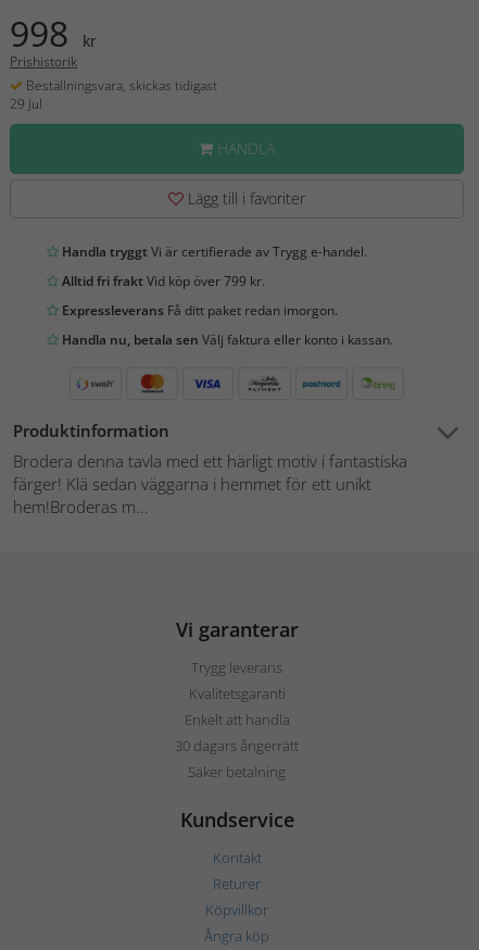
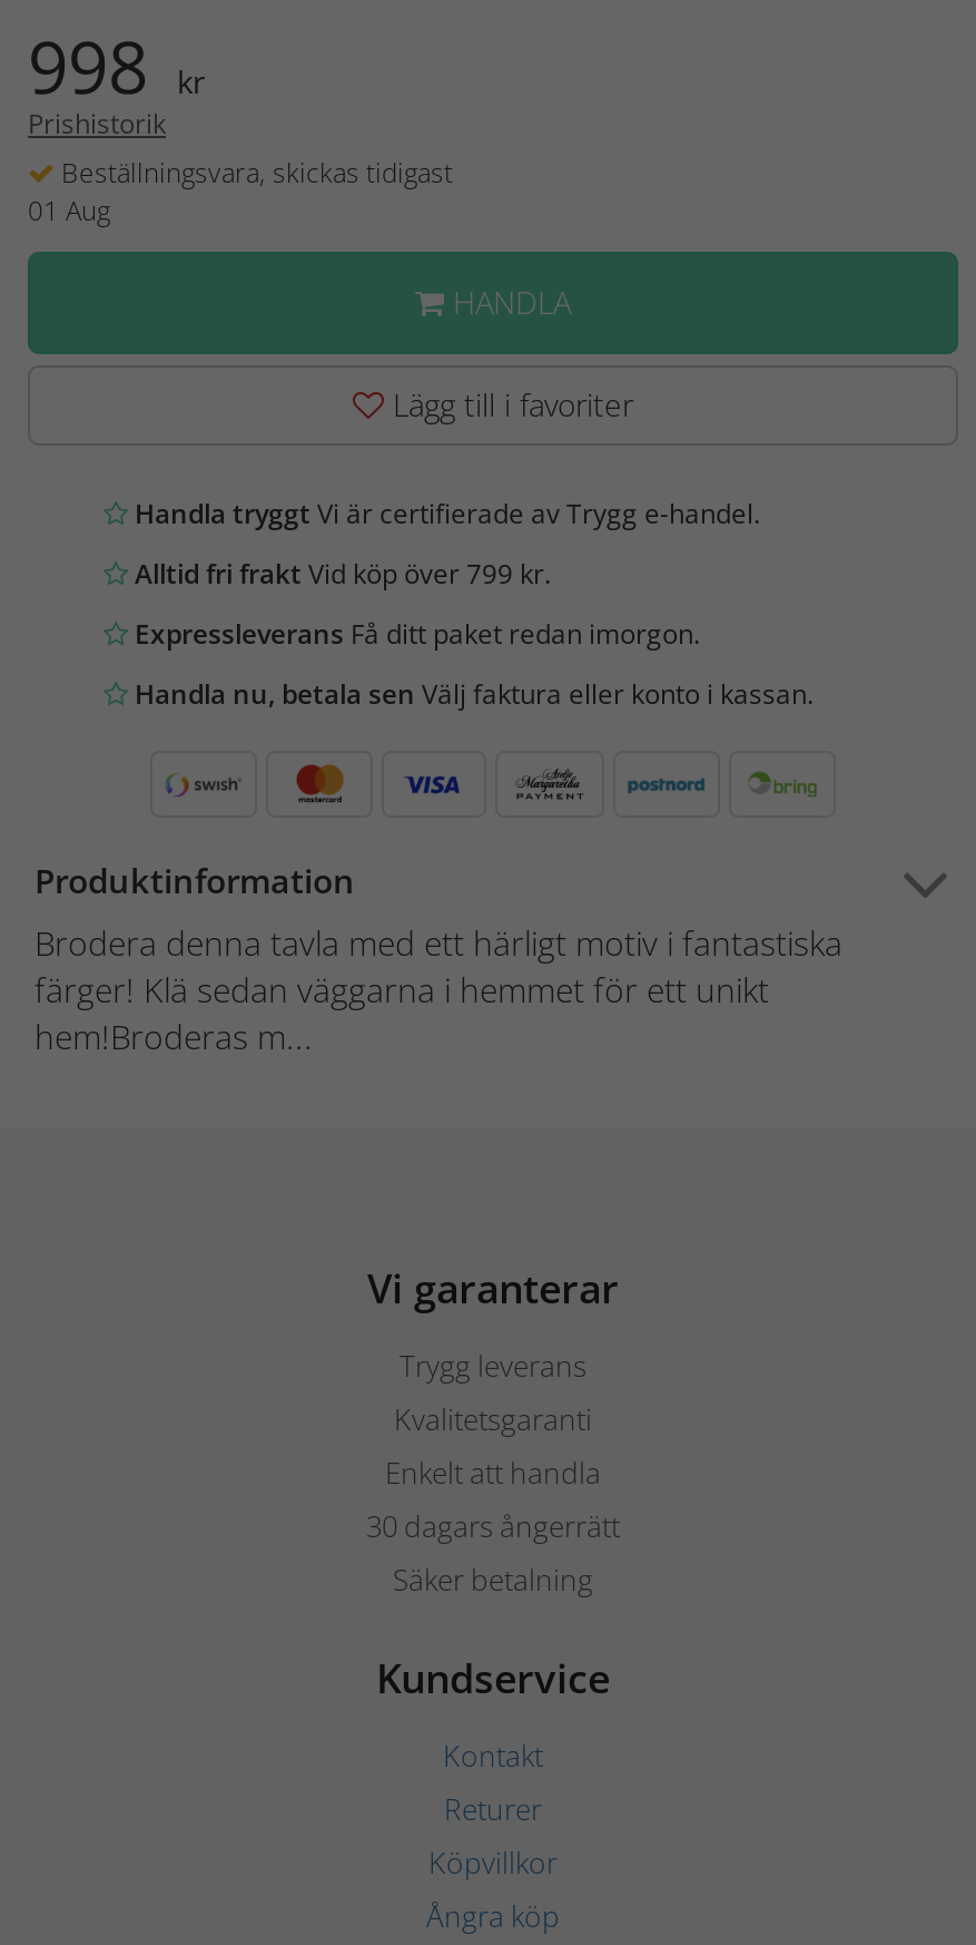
- 29 Jul
+ 01 Aug
